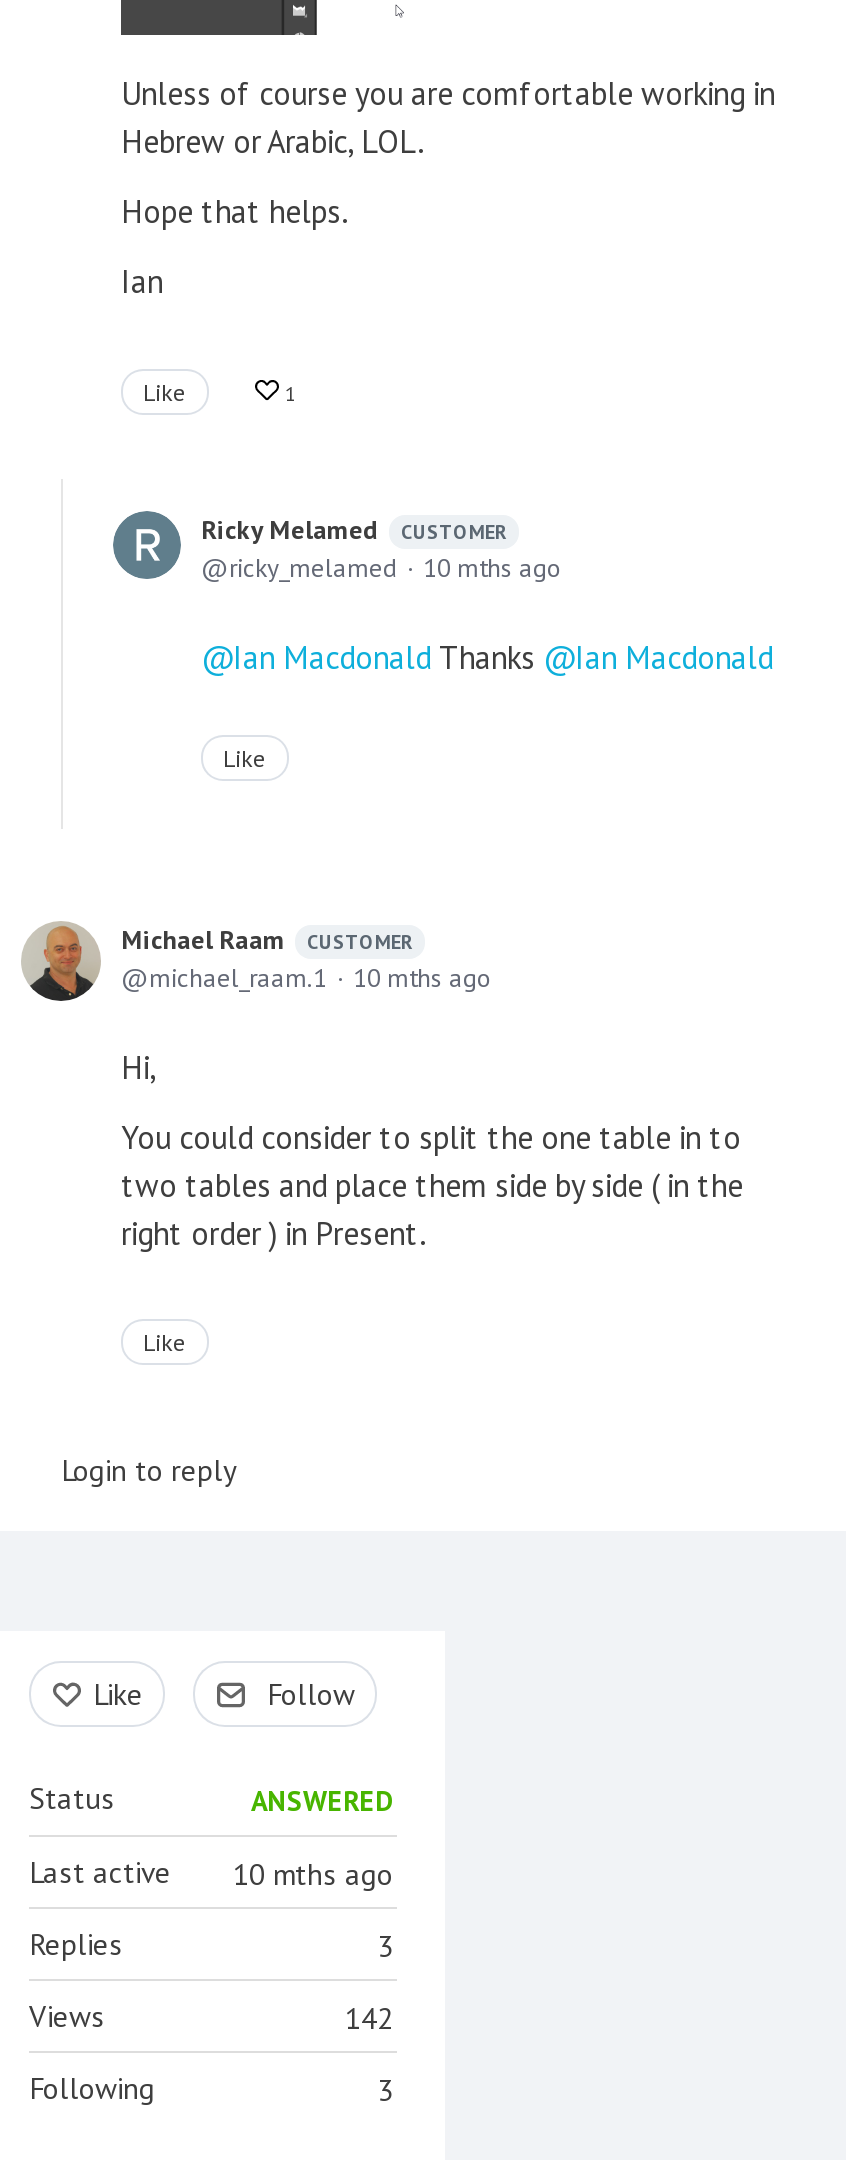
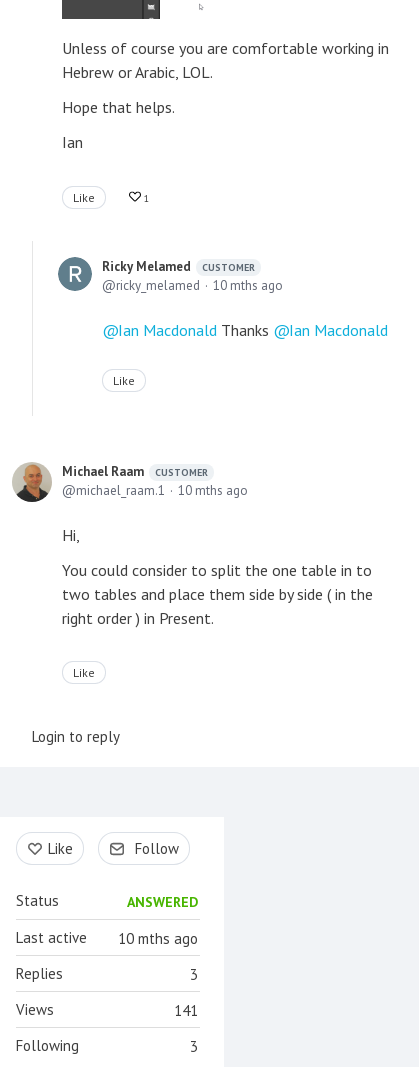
- 142
+ 141
